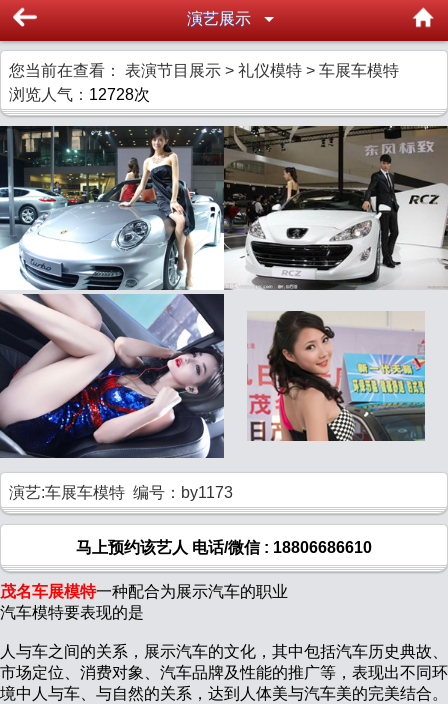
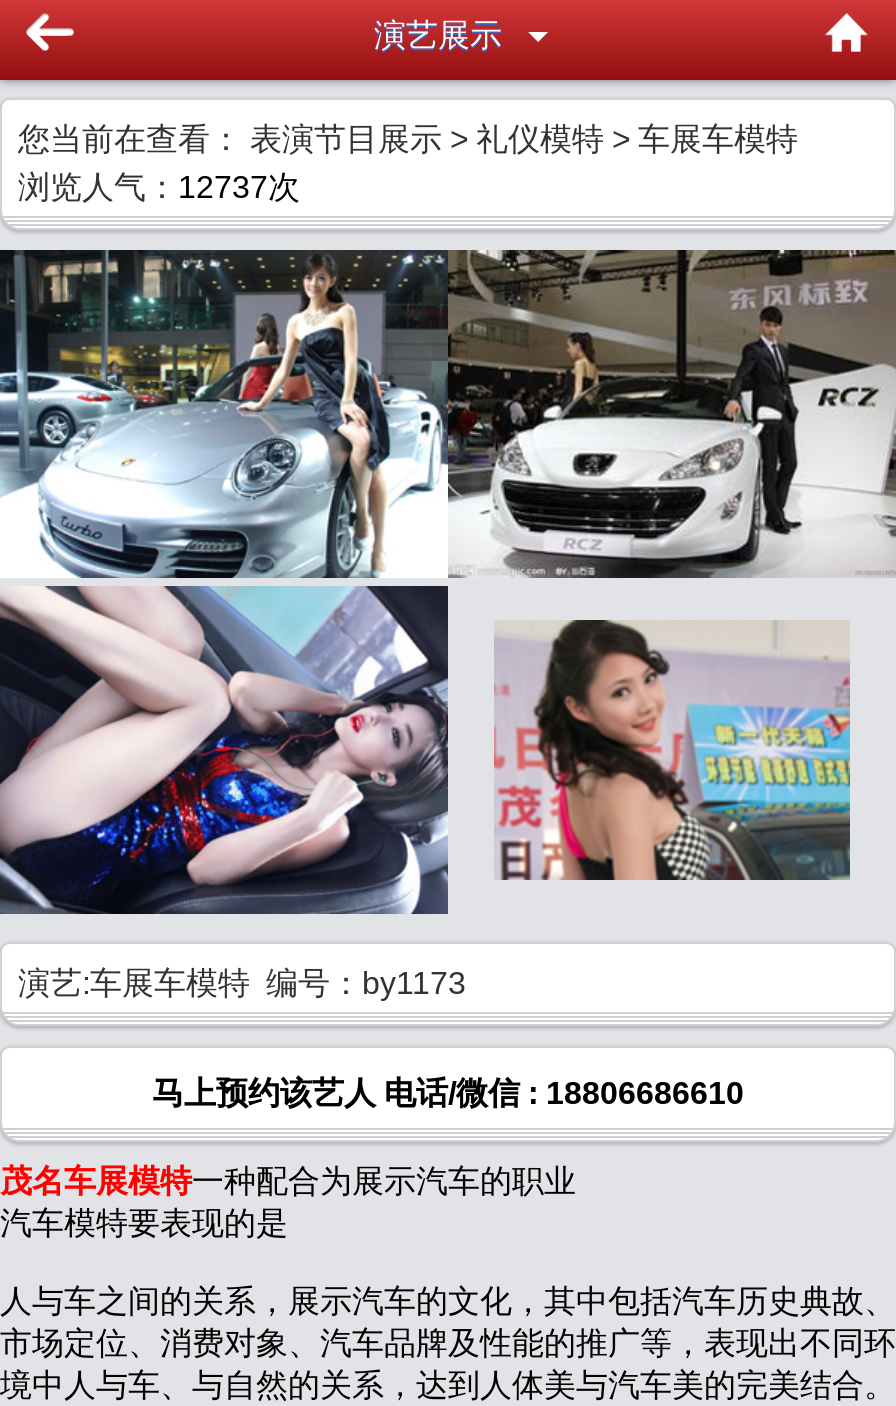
- 浏览人气：12728次
+ 浏览人气：12737次
